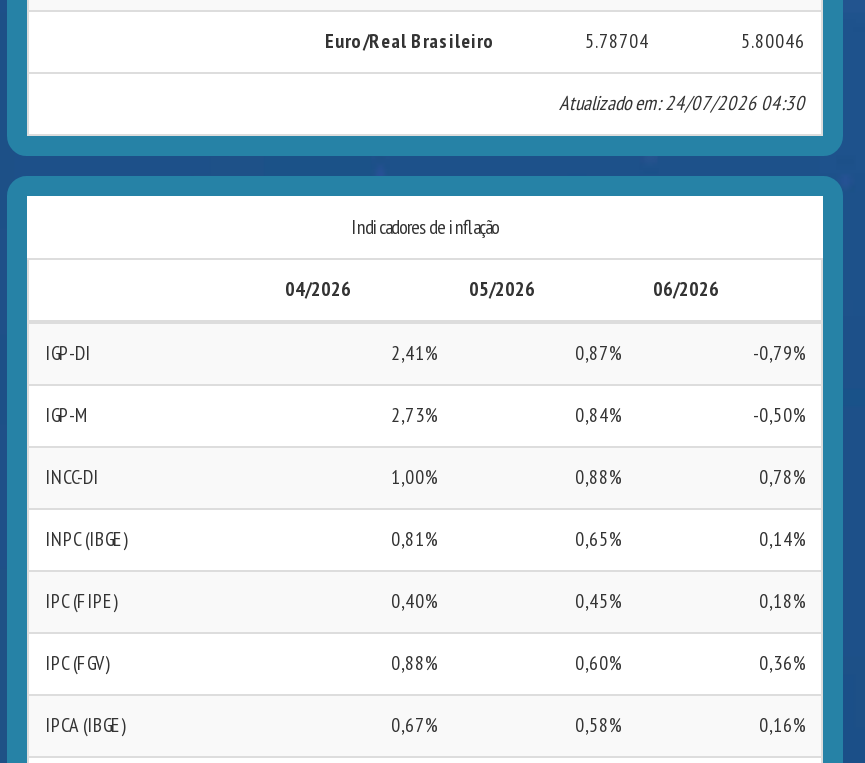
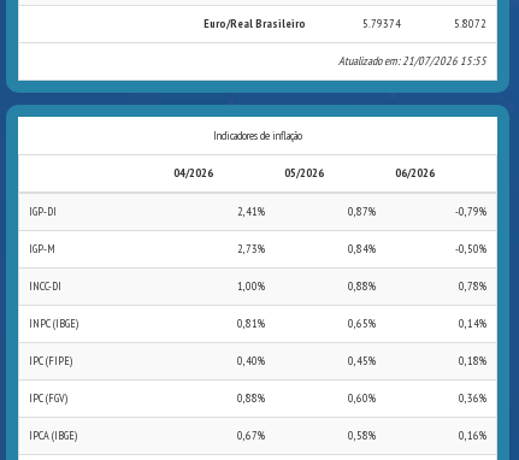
- 5.78704
+ 5.79374

- 5.80046
+ 5.8072

- Atualizado em: 24/07/2026 04:30
+ Atualizado em: 21/07/2026 15:55
